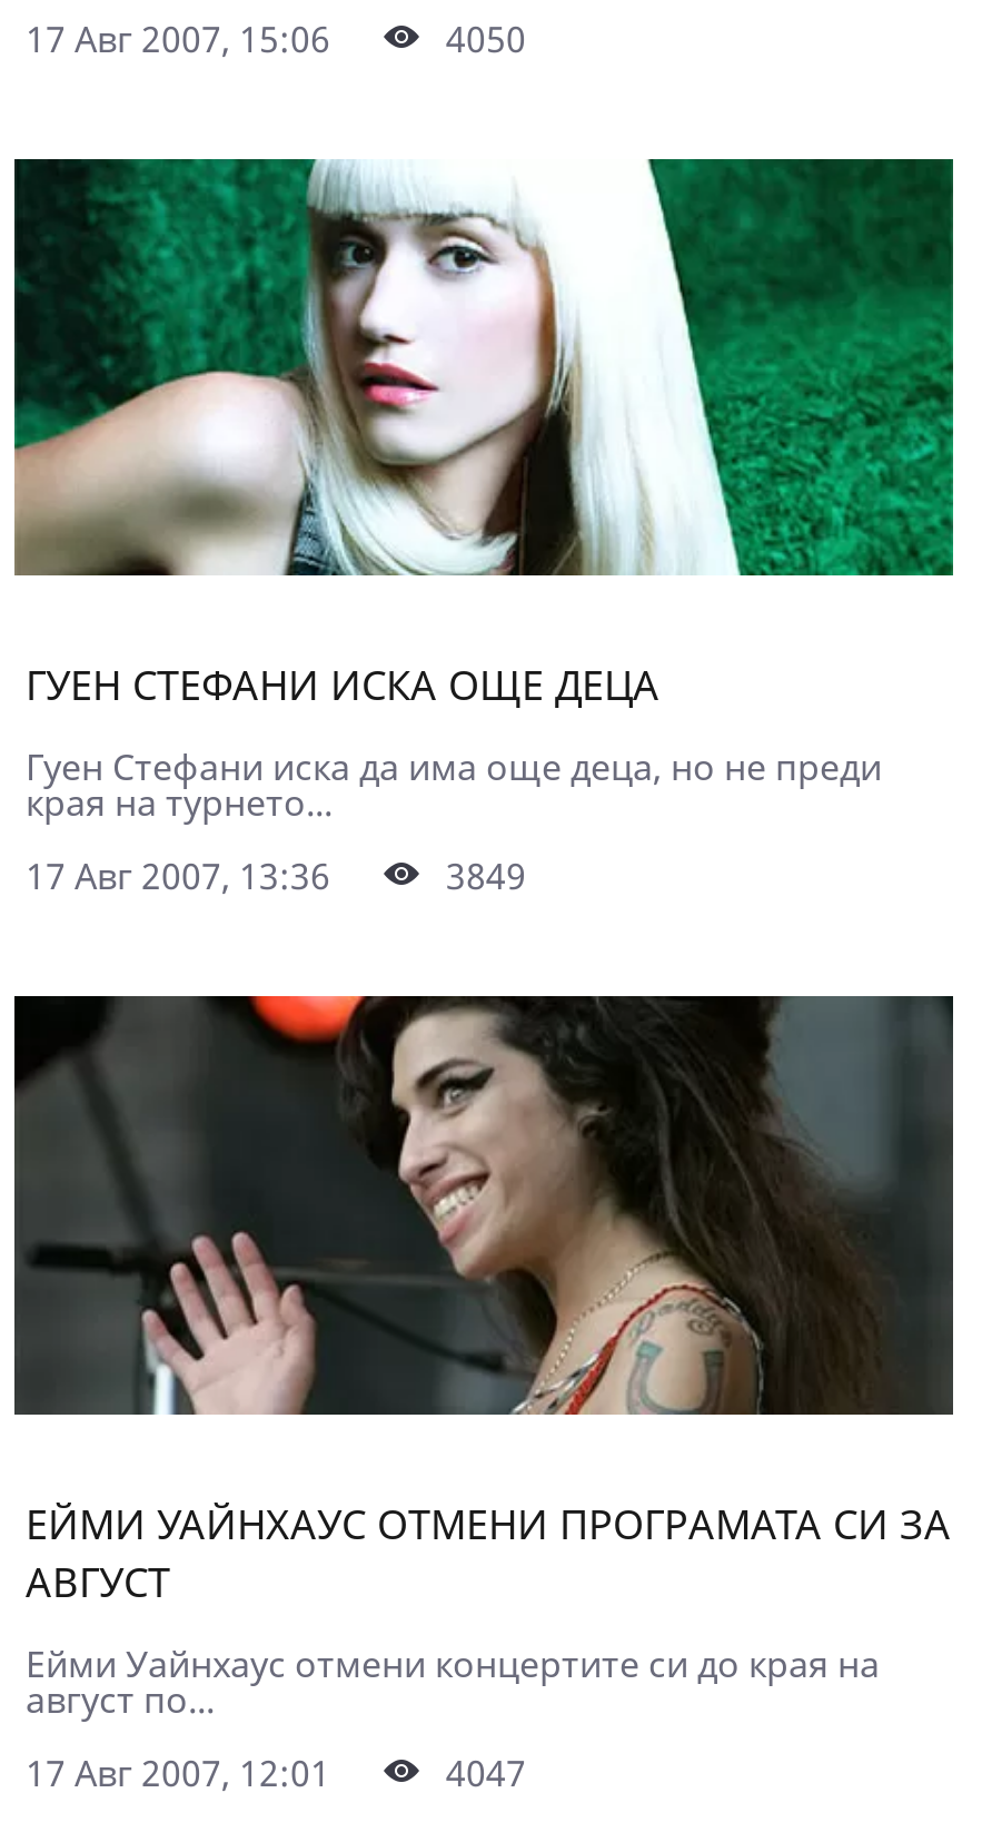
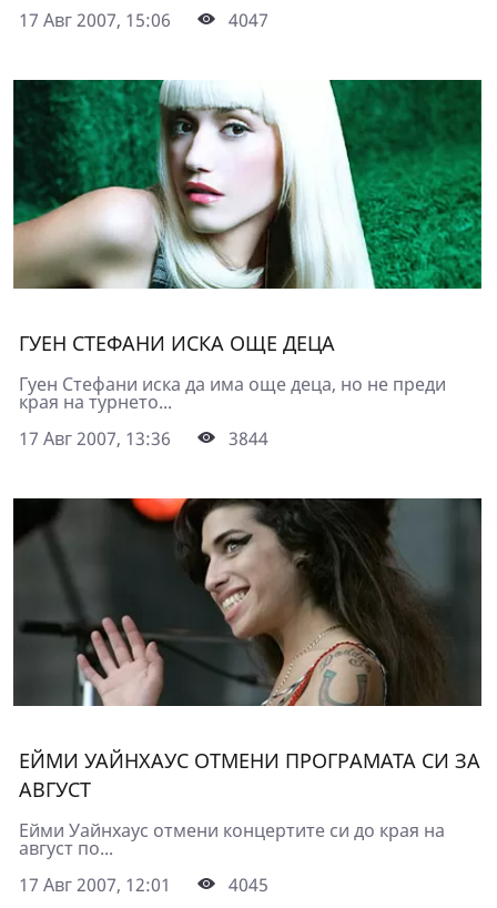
- 4050
+ 4047

- 3849
+ 3844

- 4047
+ 4045
